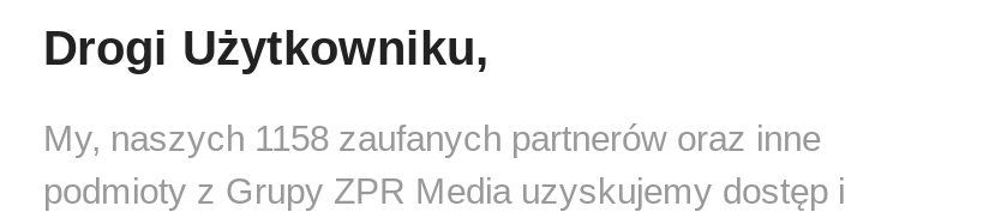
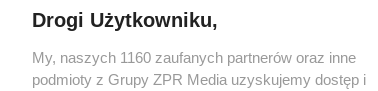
- My, naszych 1158 zaufanych partnerów oraz inne
+ My, naszych 1160 zaufanych partnerów oraz inne
